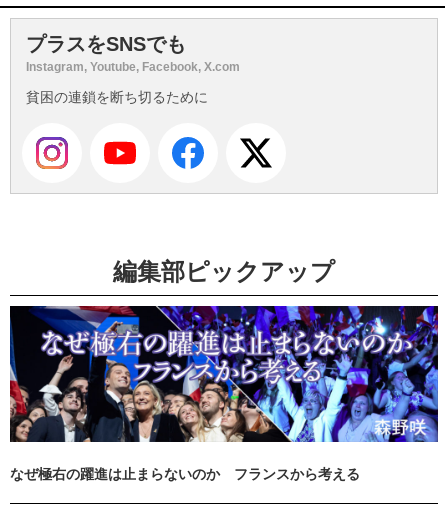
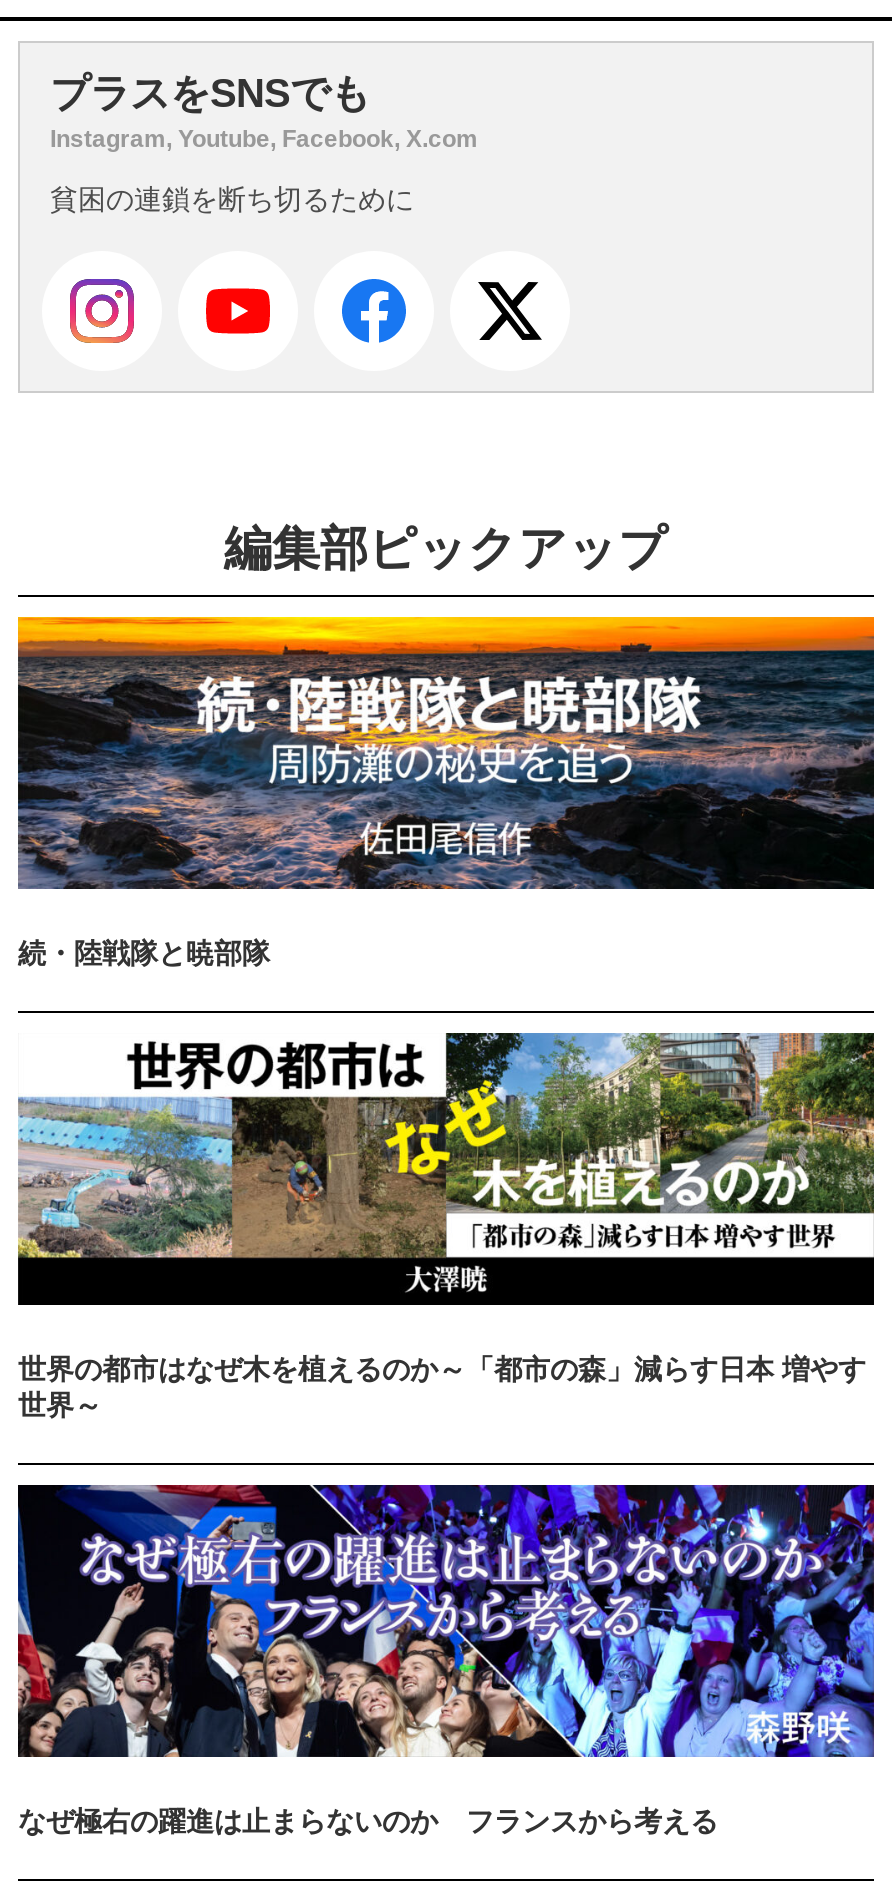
+ [image]
+ 続・陸戦隊と暁部隊

+ [image]
+ 世界の都市はなぜ木を植えるのか～「都市の森」減らす日本 増やす
+ 世界～
